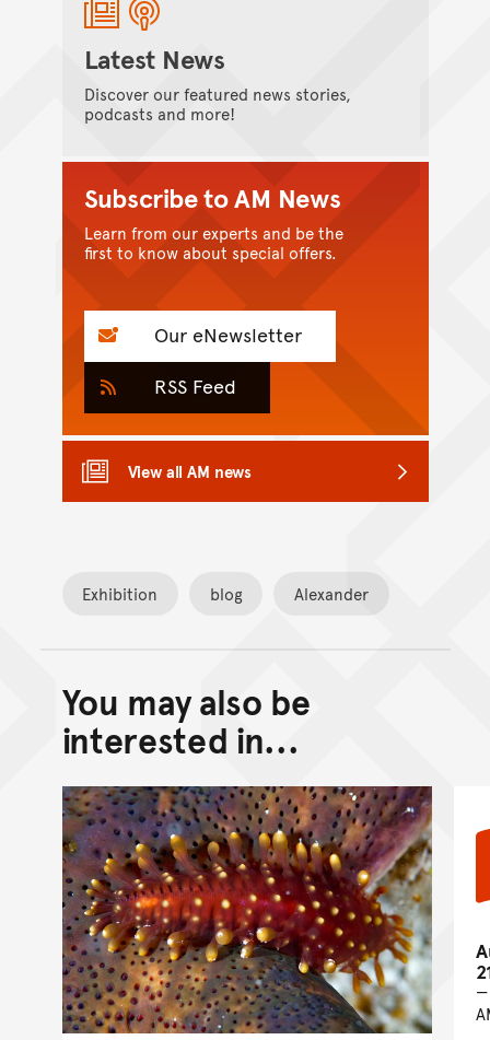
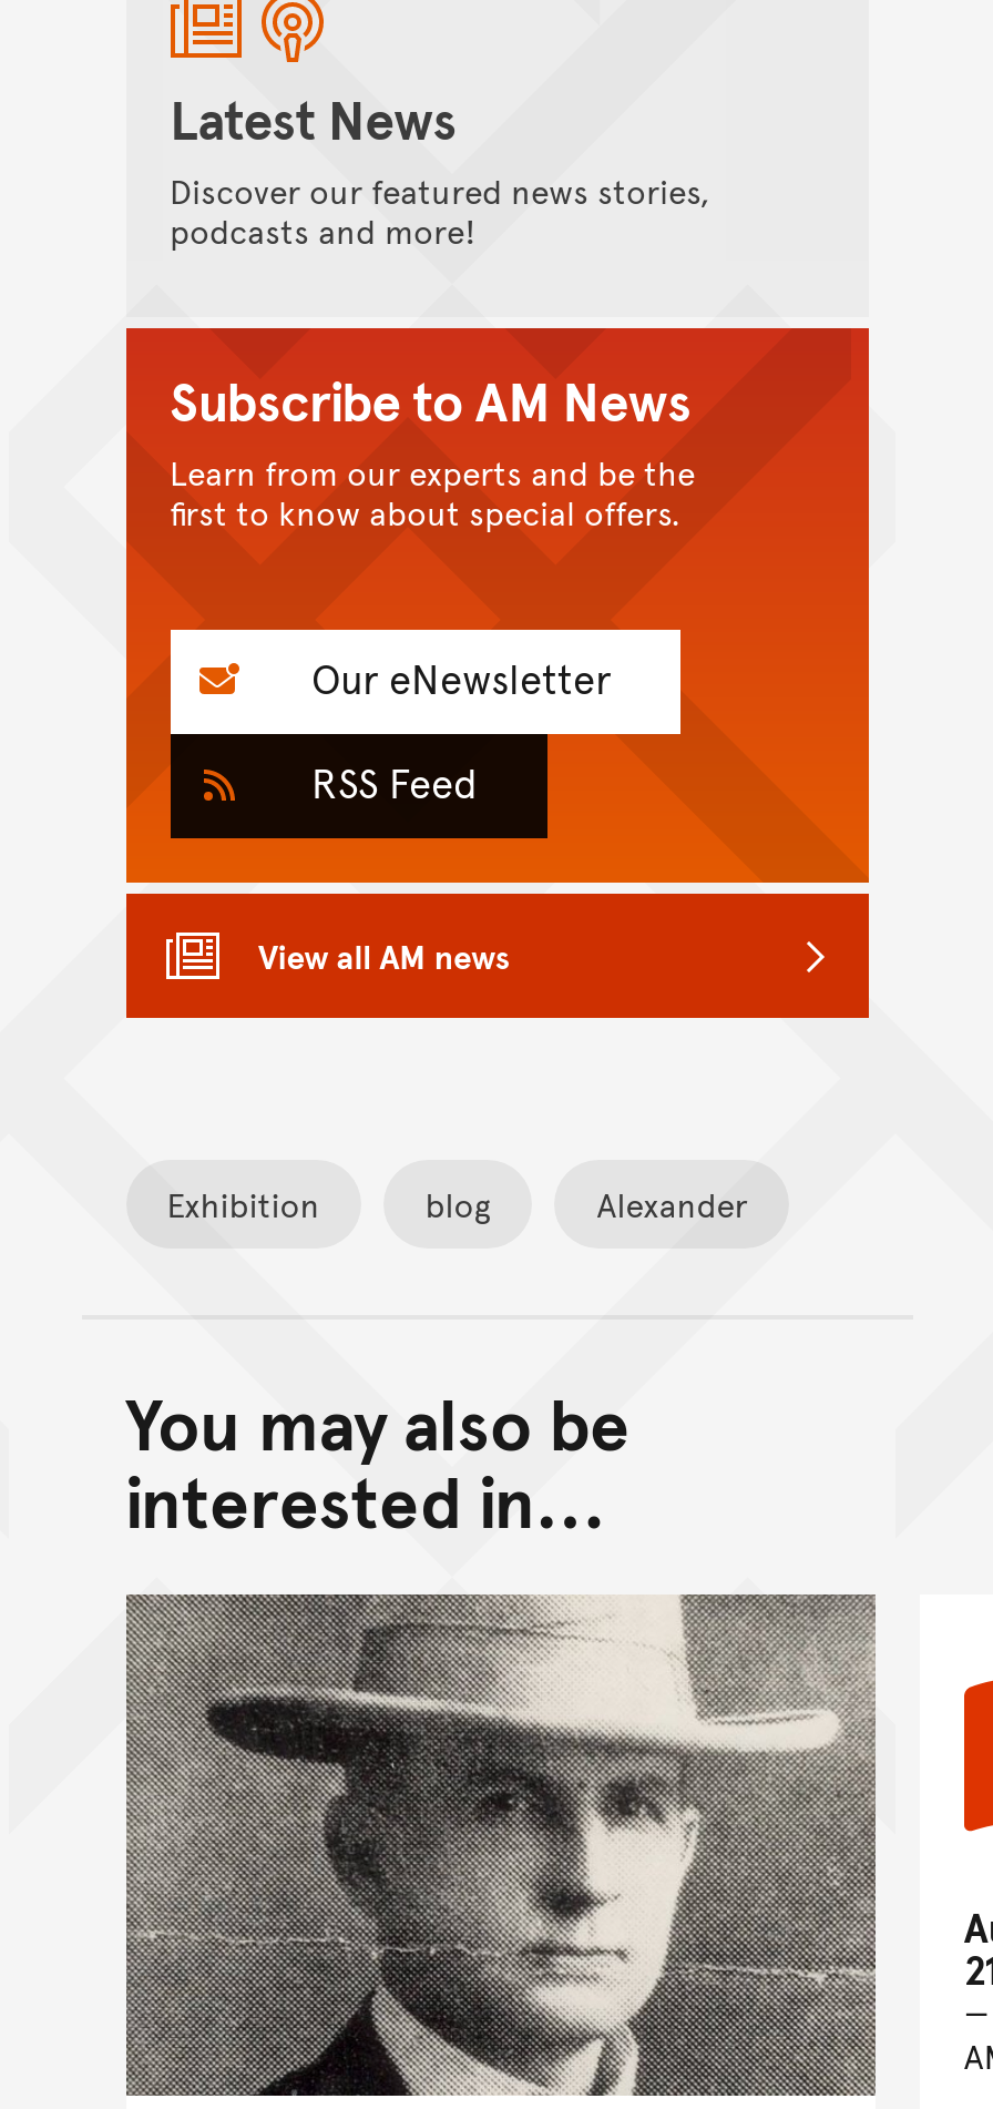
- [image]
+ [image]
